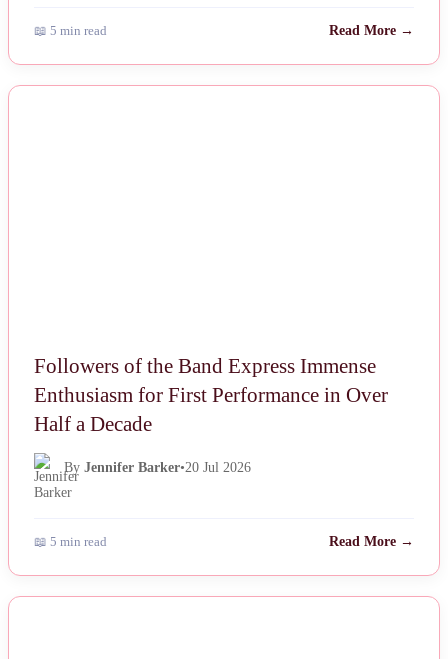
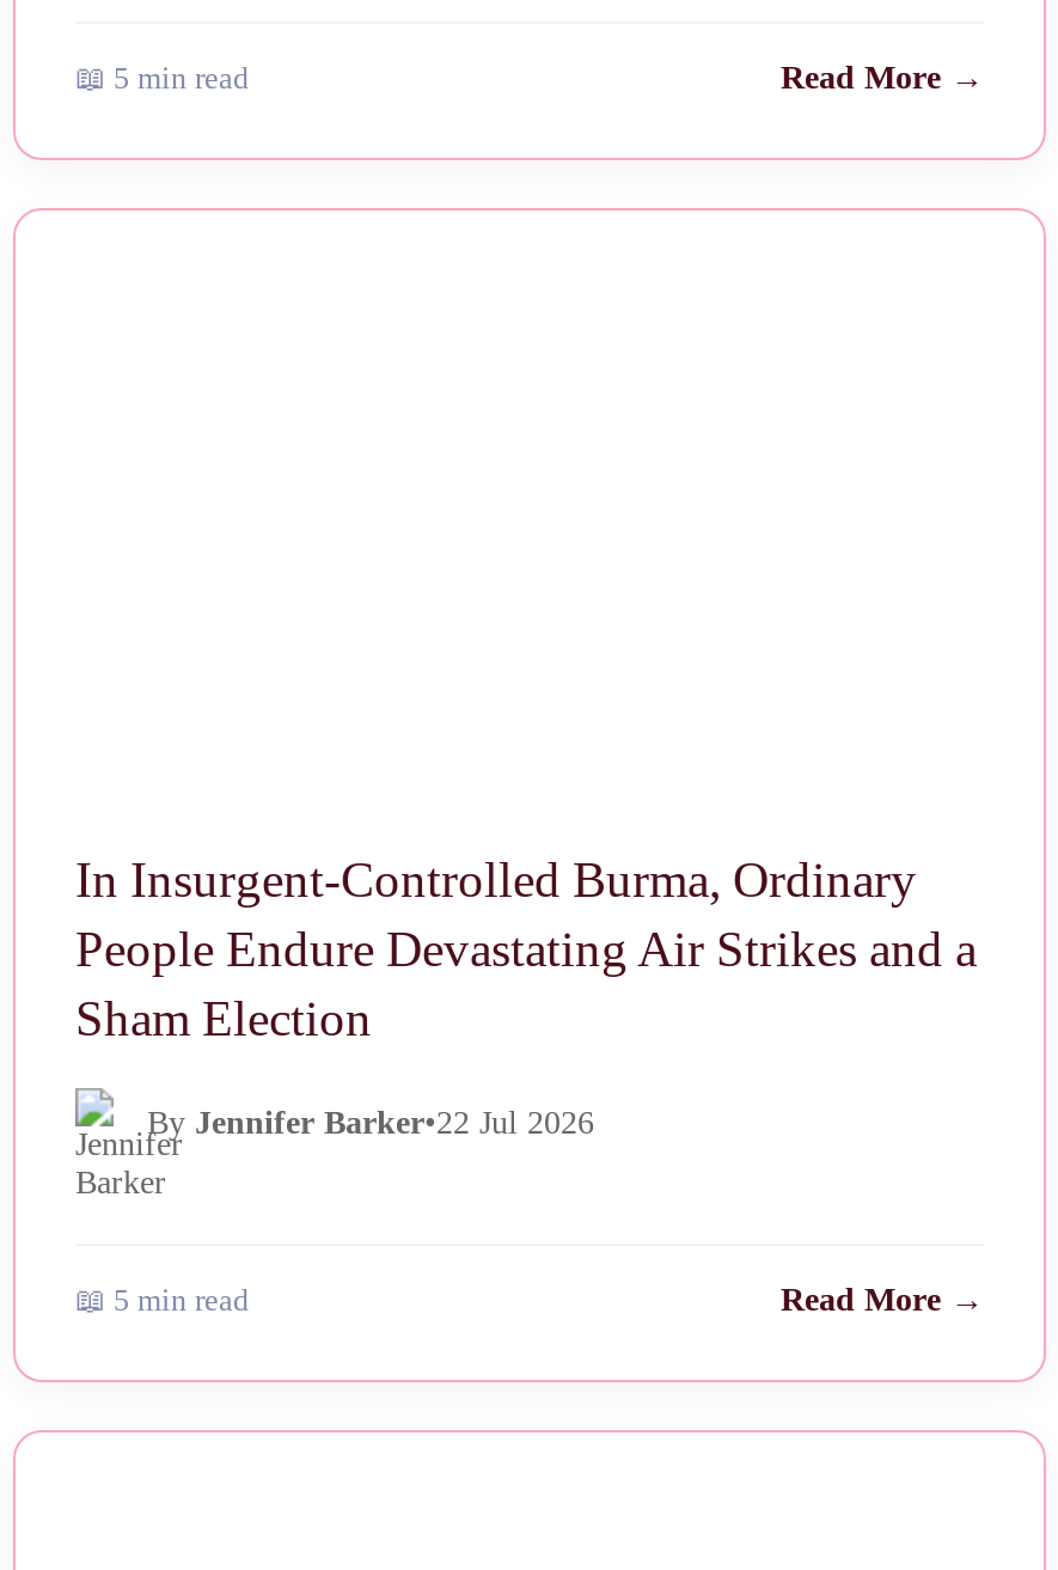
- Followers of the Band Express Immense
- Enthusiasm for First Performance in Over
- Half a Decade
+ In Insurgent-Controlled Burma, Ordinary
+ People Endure Devastating Air Strikes and a
+ Sham Election

- By Jennifer Barker•20 Jul 2026
+ By Jennifer Barker•22 Jul 2026
